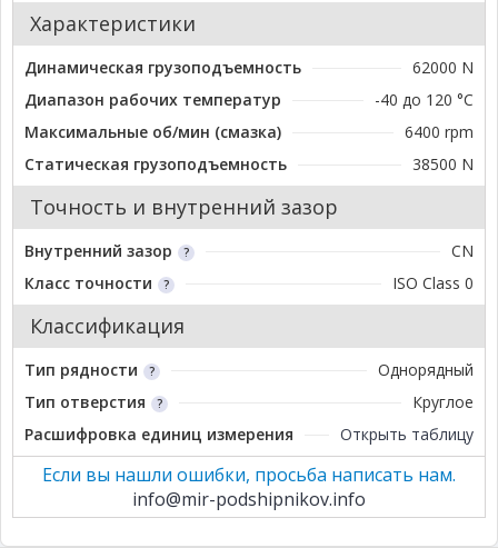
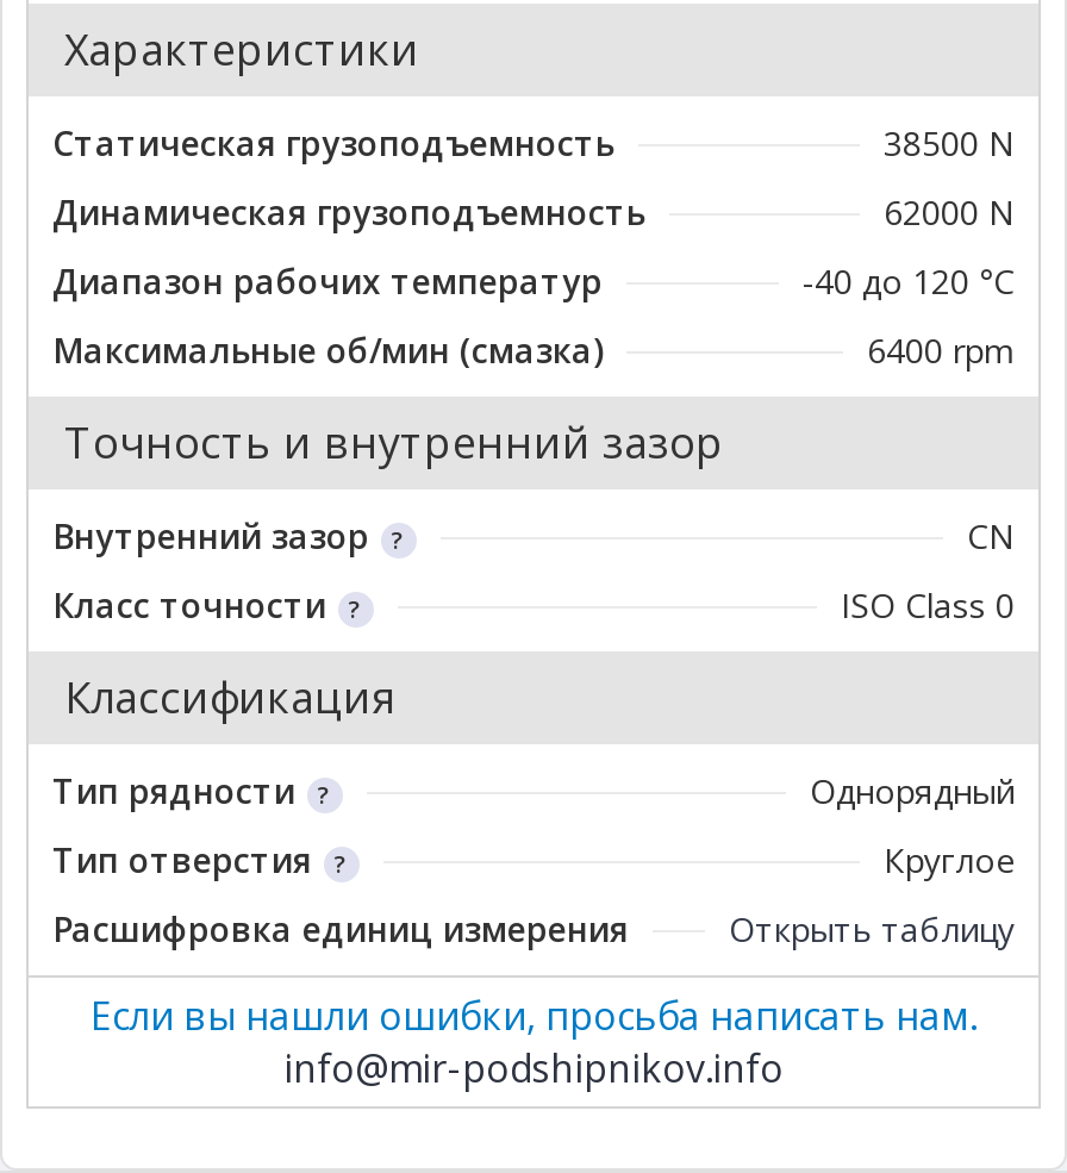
moved down: Динамическая грузоподъемность | 62000 N | Диапазон рабочих температур | -40 до 120 °C | Максимальные об/мин (смазка) | 6400 rpm

moved up: Статическая грузоподъемность | 38500 N
